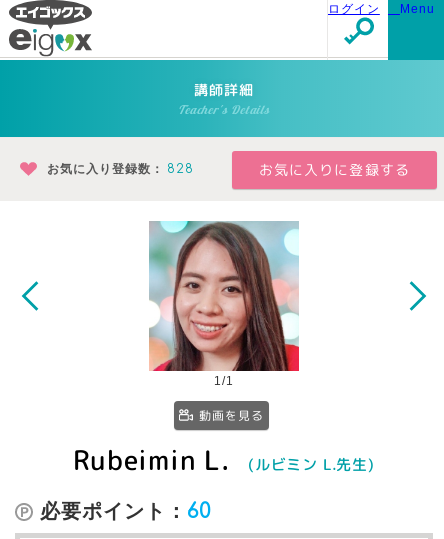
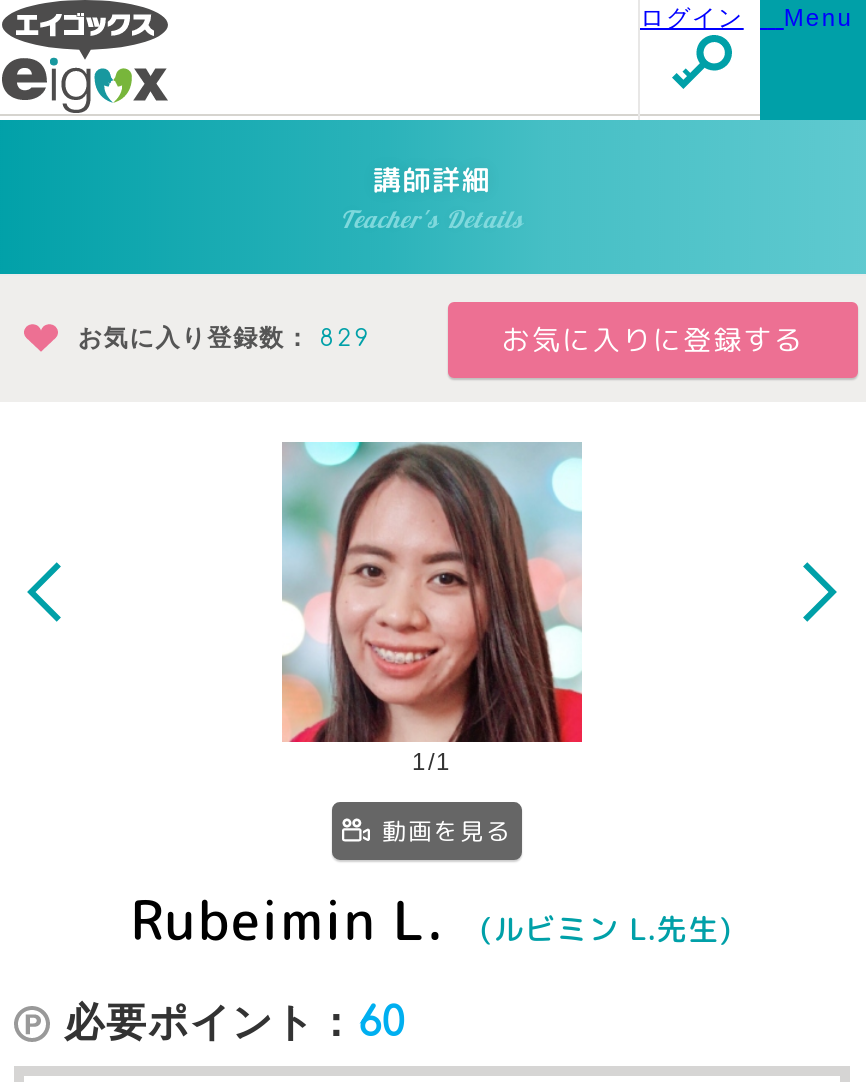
- お気に入り登録数：828
+ お気に入り登録数：829
